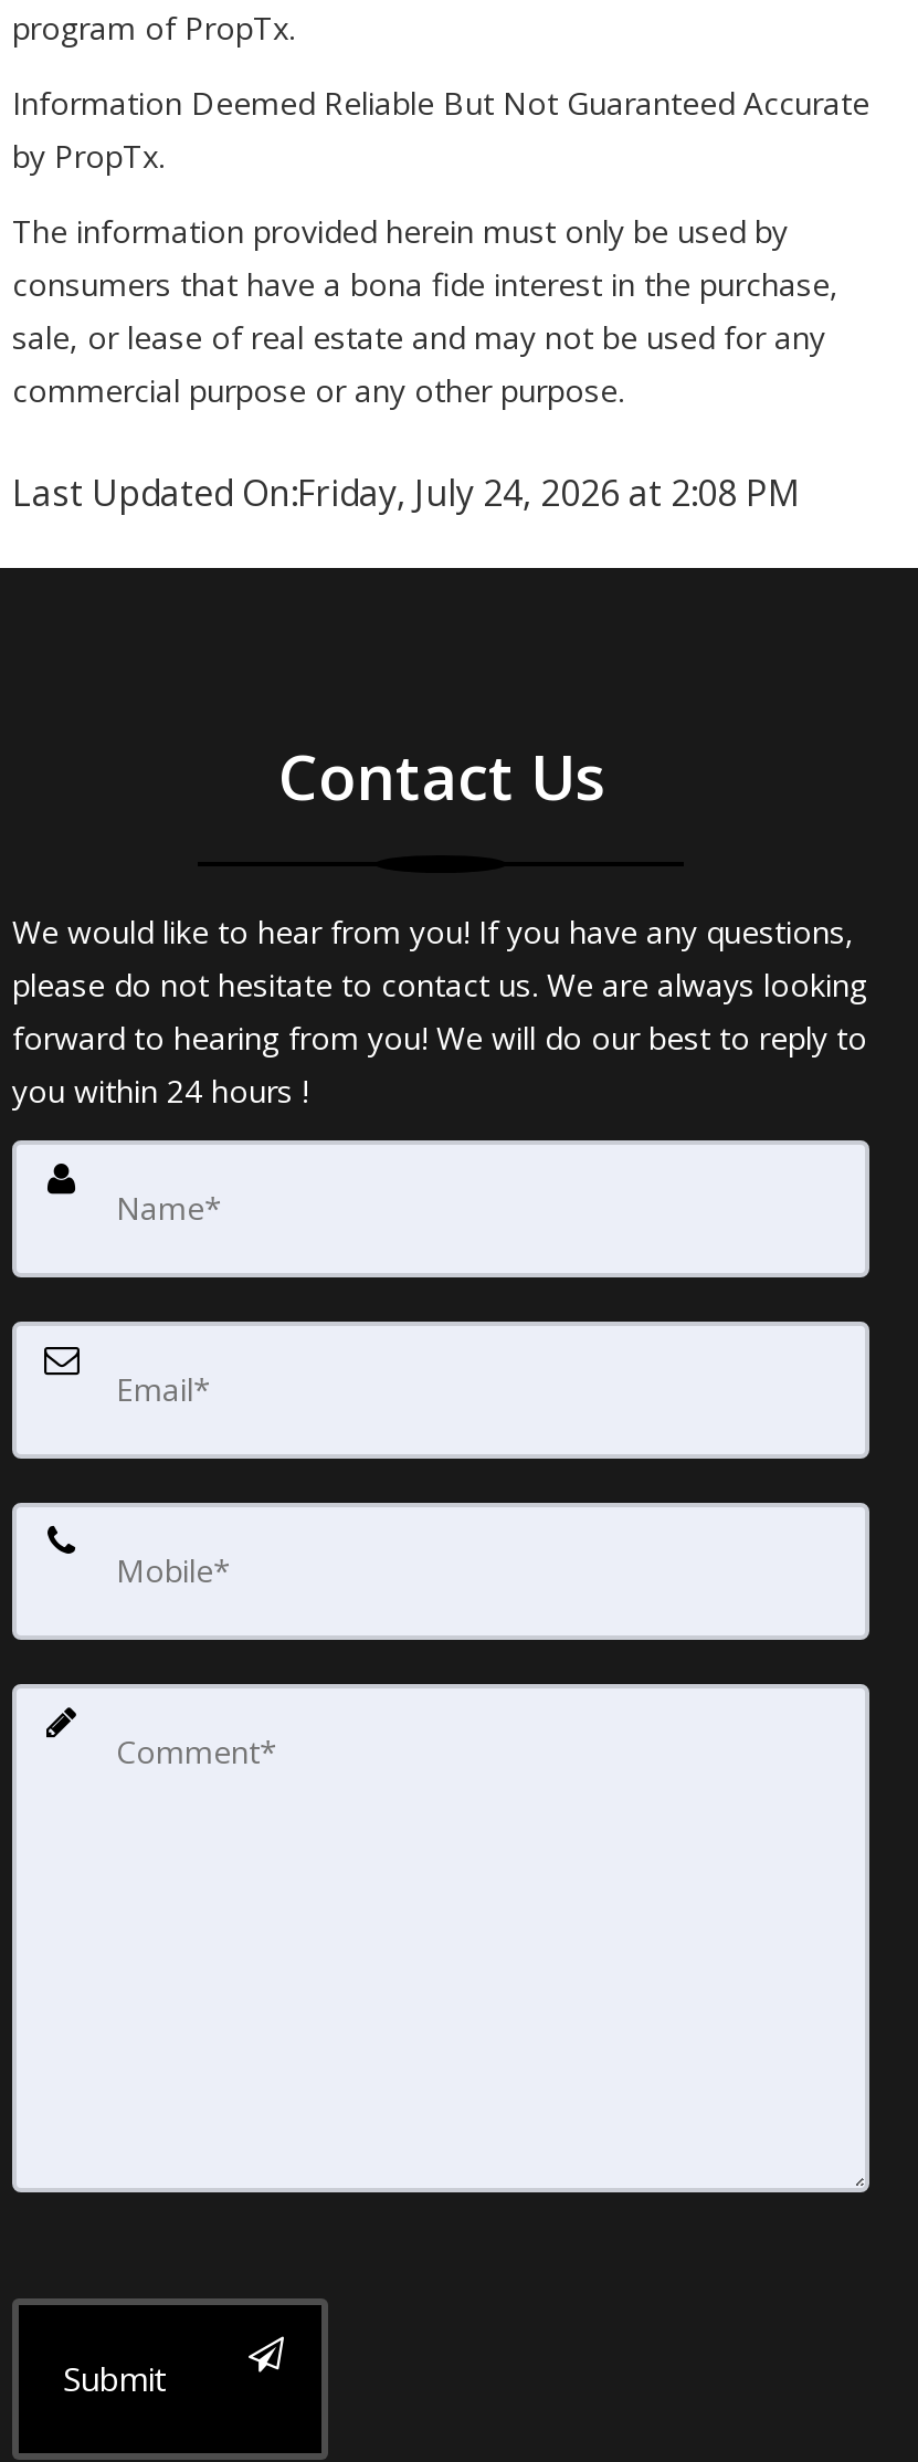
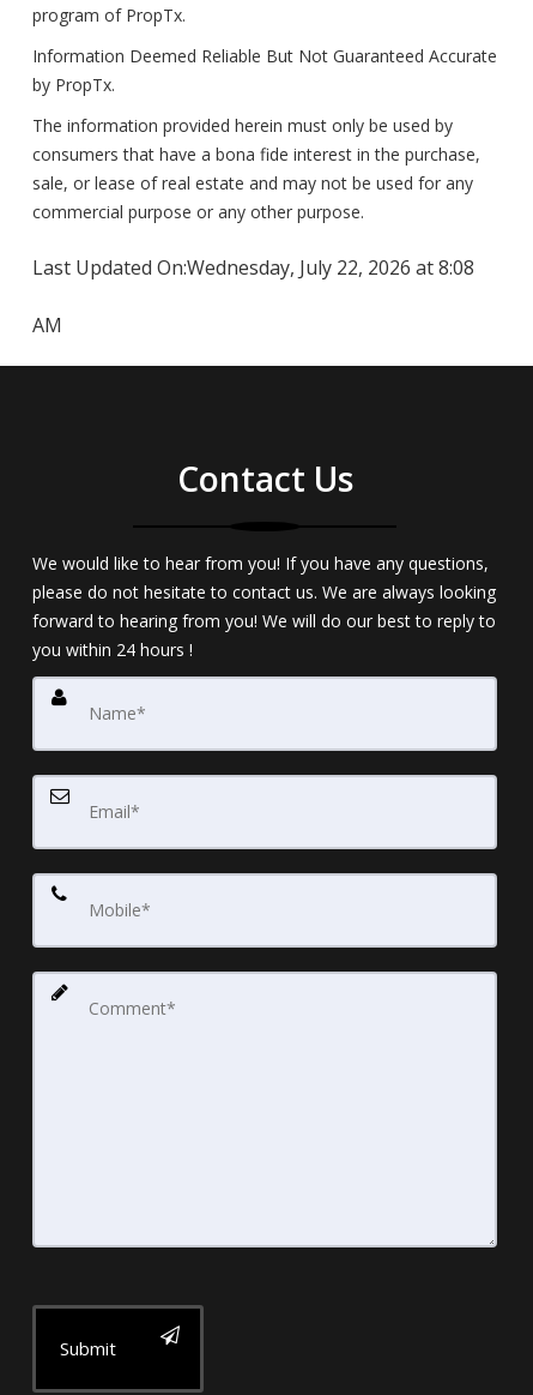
- Last Updated On:Friday, July 24, 2026 at 2:08 PM
+ Last Updated On:Wednesday, July 22, 2026 at 8:08
+ AM
